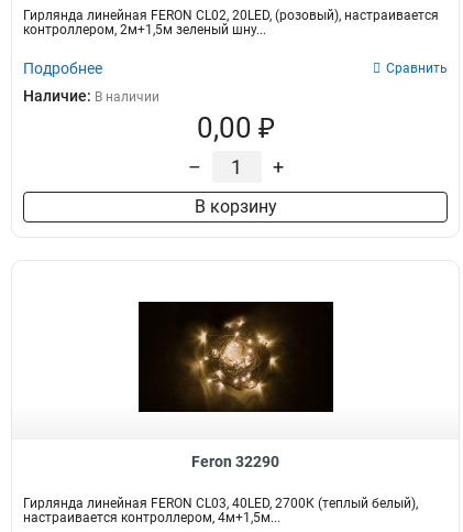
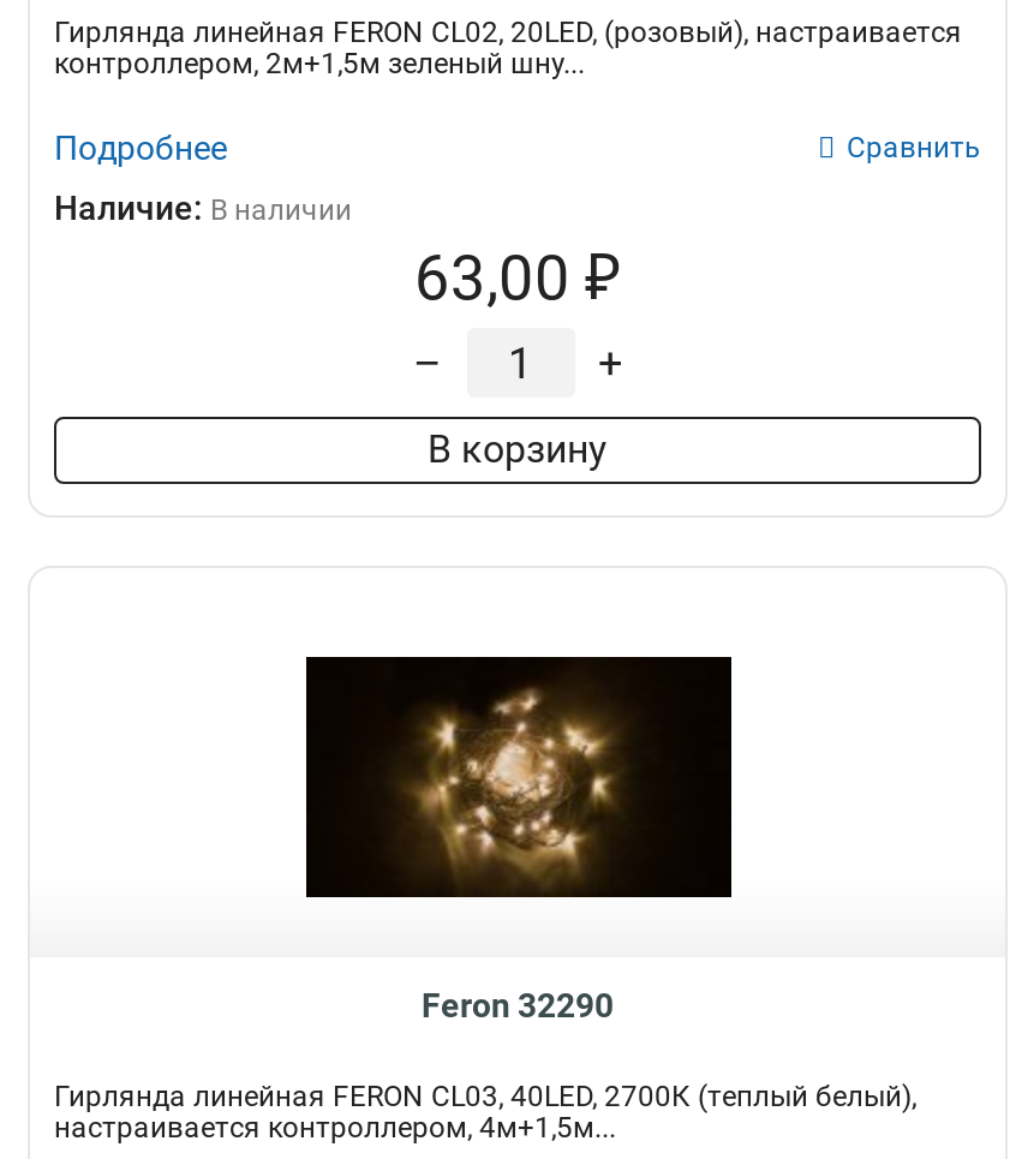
- 0,00 ₽
+ 63,00 ₽
